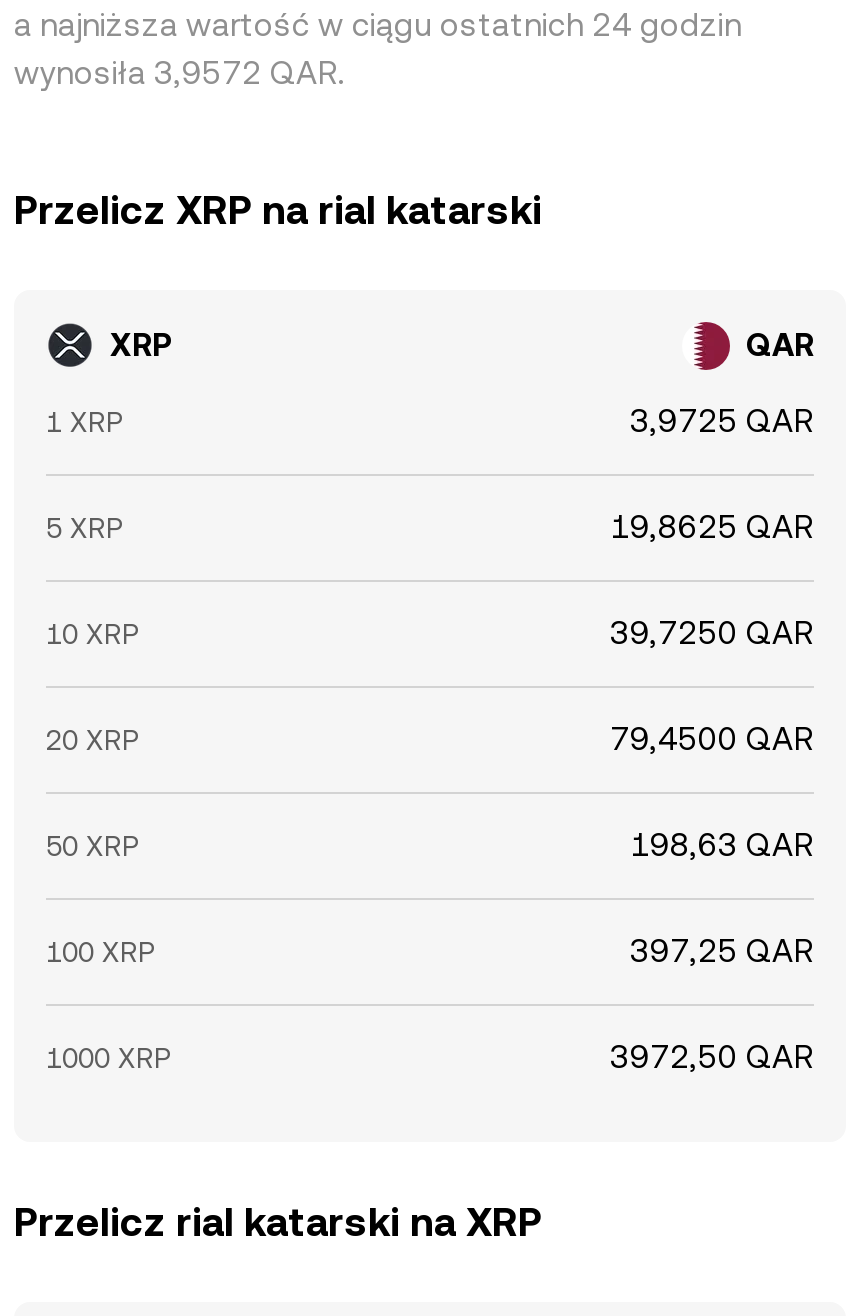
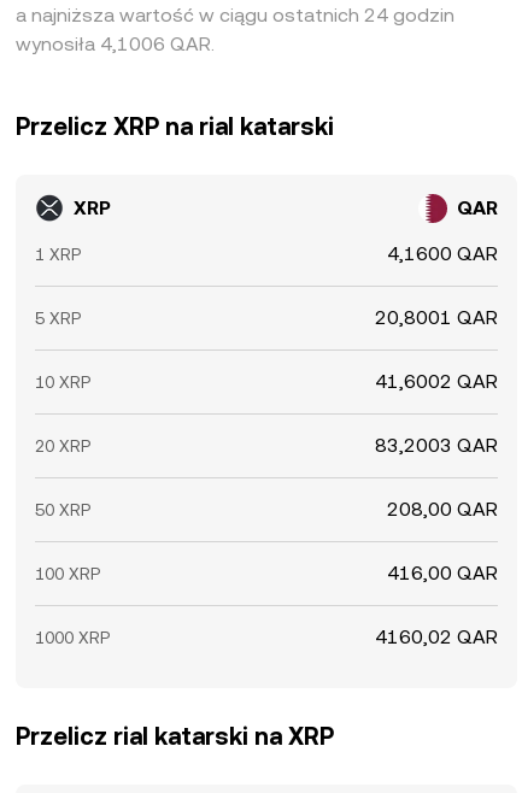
- wynosiła 3,9572 QAR.
+ wynosiła 4,1006 QAR.

- 3,9725 QAR
+ 4,1600 QAR

- 19,8625 QAR
+ 20,8001 QAR

- 39,7250 QAR
+ 41,6002 QAR

- 79,4500 QAR
+ 83,2003 QAR

- 198,63 QAR
+ 208,00 QAR

- 397,25 QAR
+ 416,00 QAR

- 3972,50 QAR
+ 4160,02 QAR
